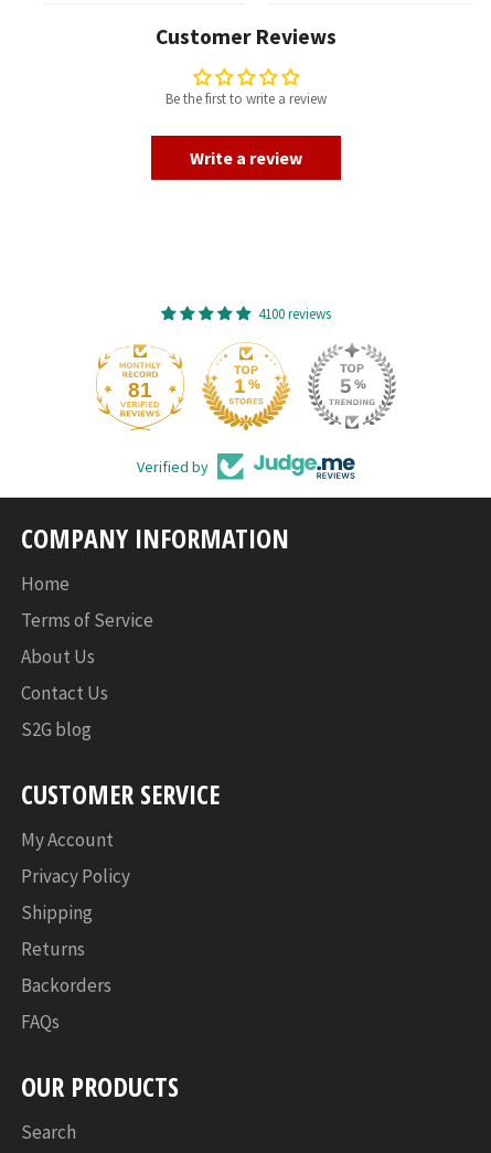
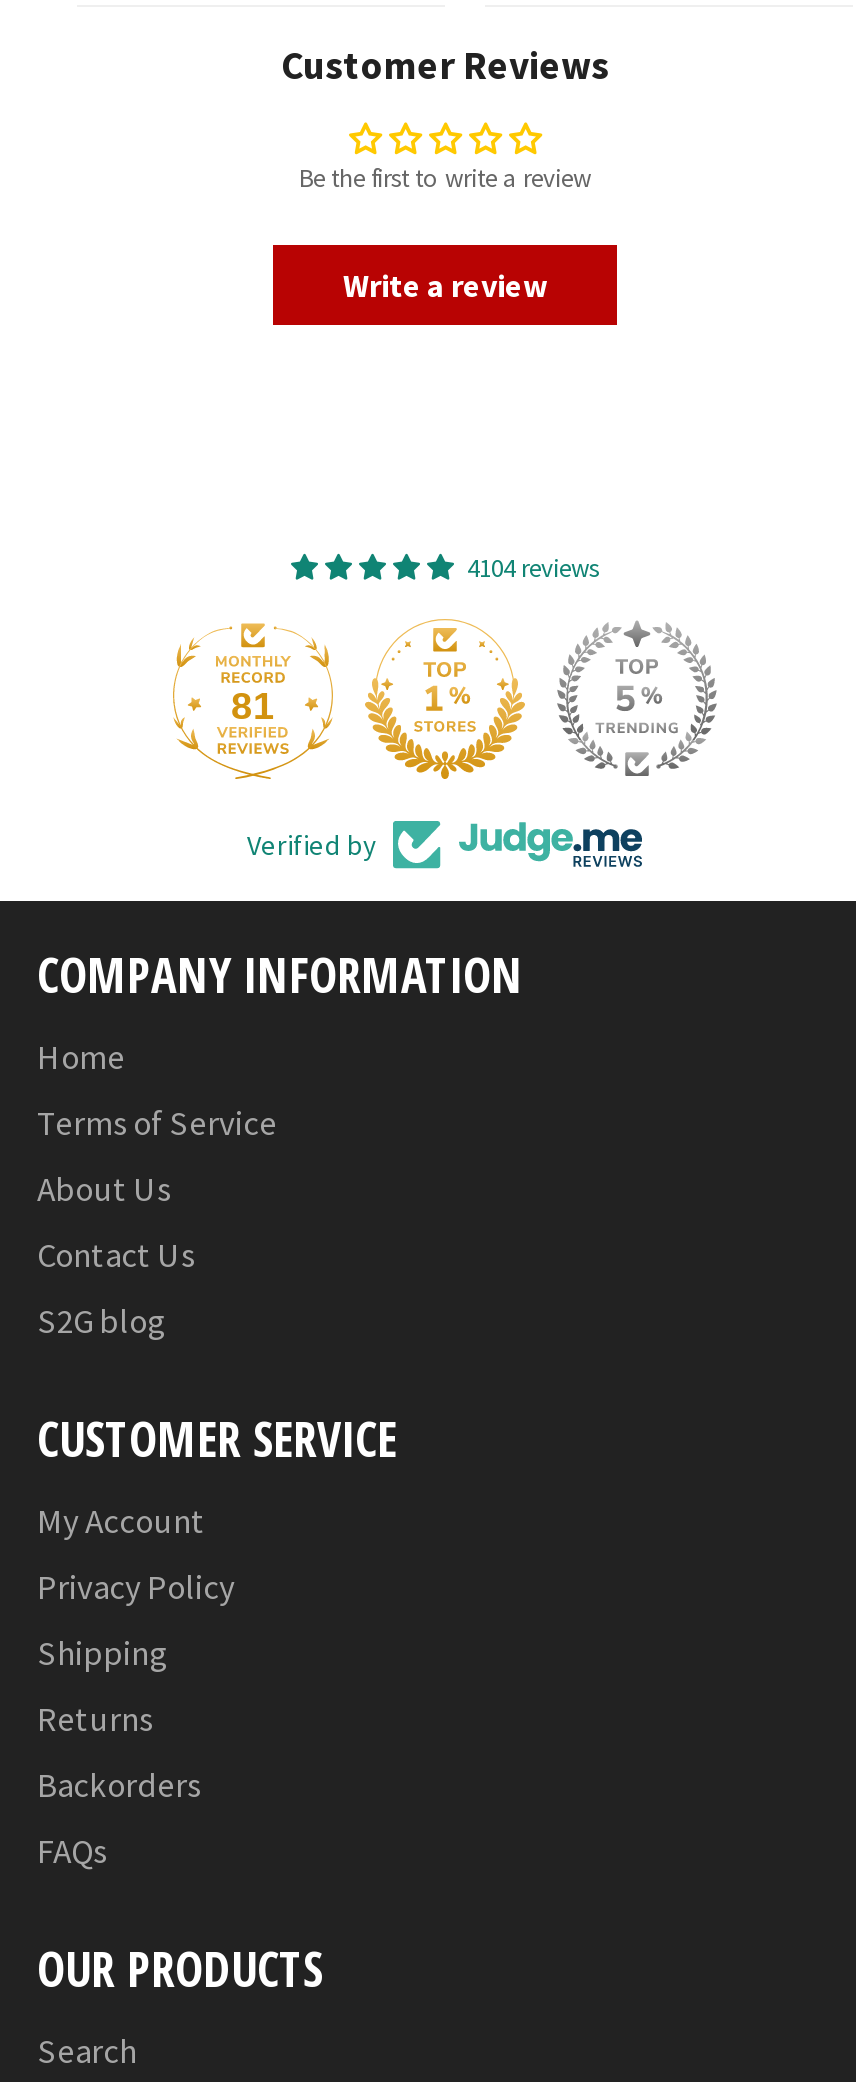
- 4100 reviews
+ 4104 reviews
